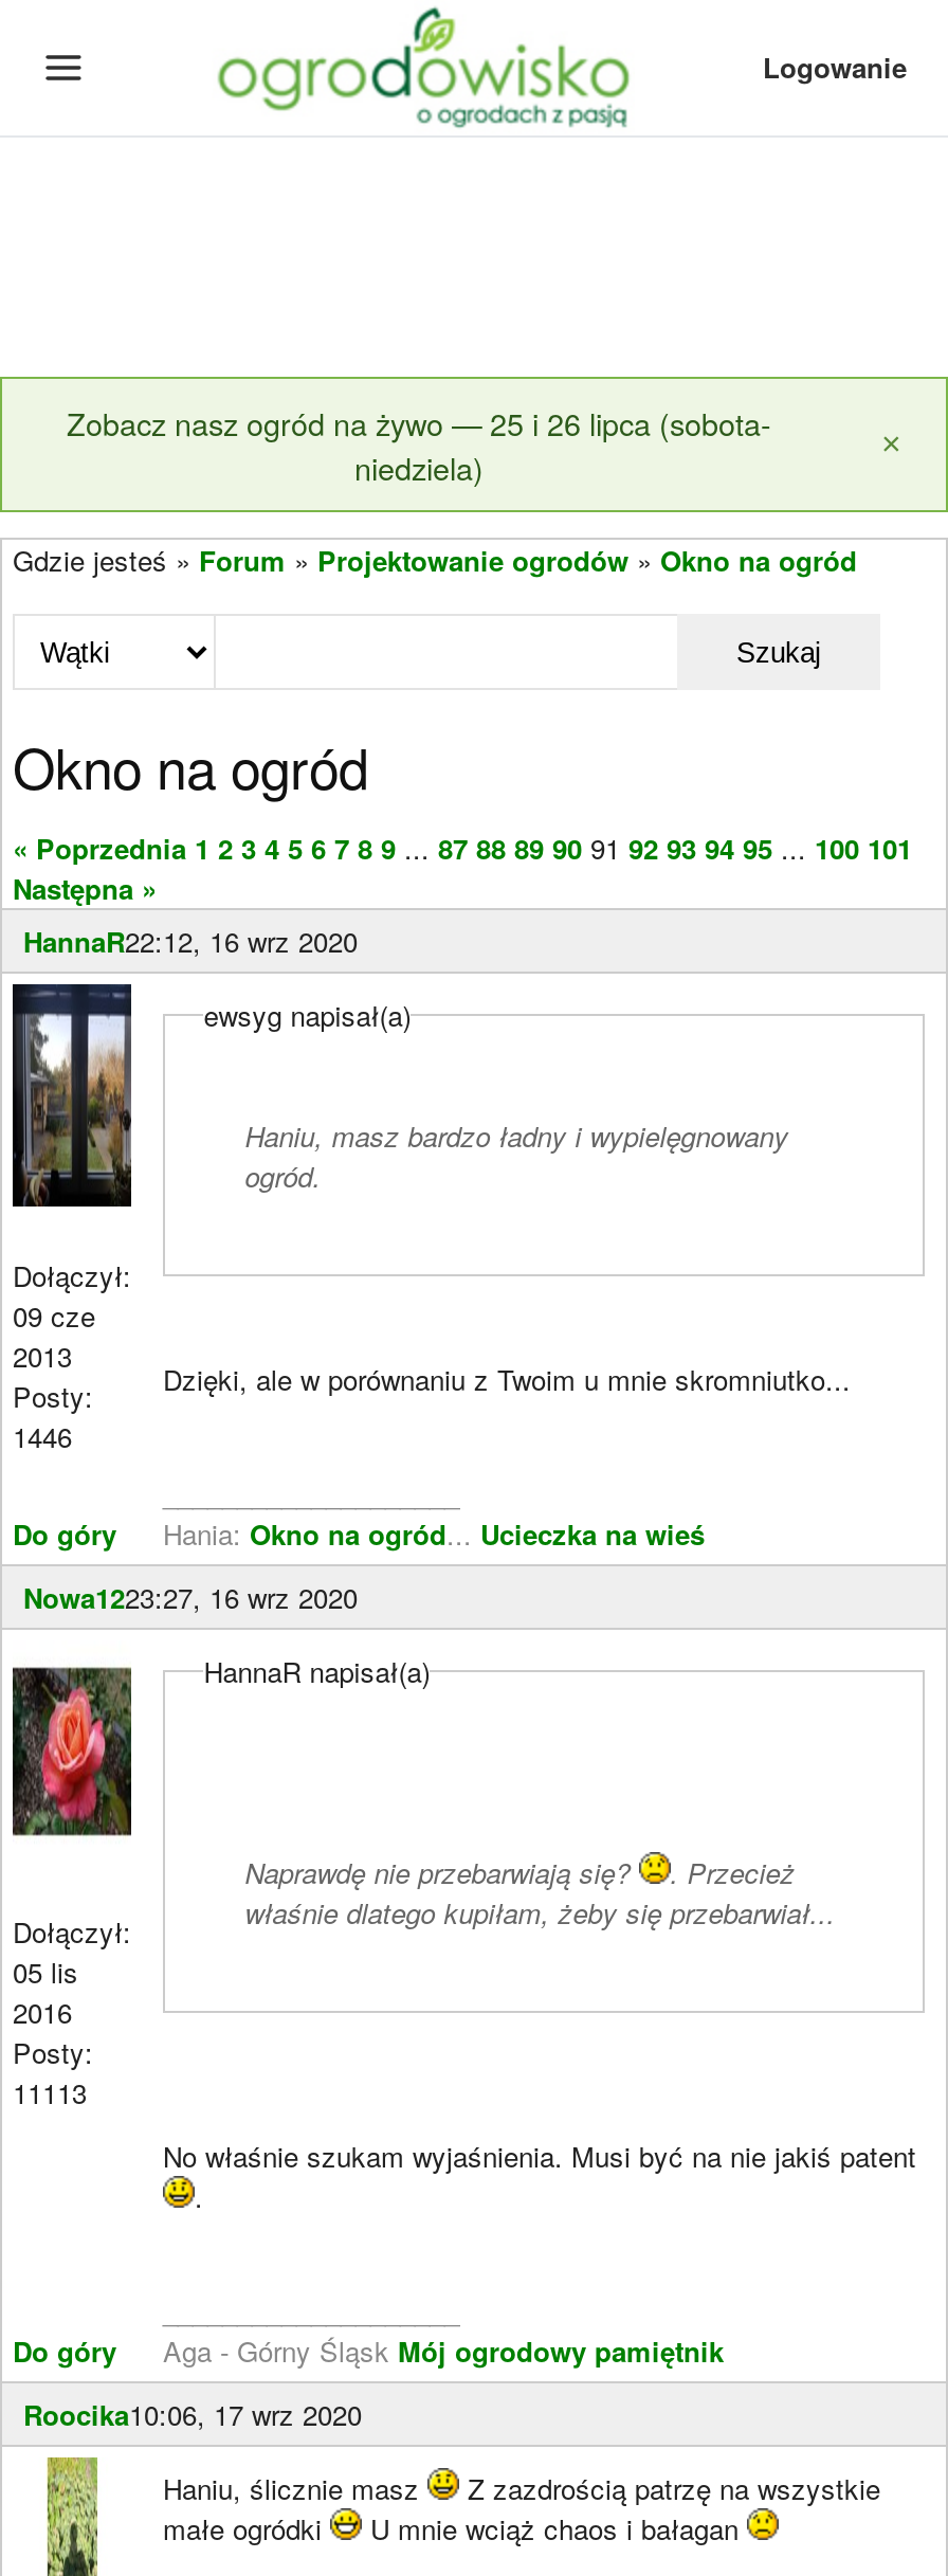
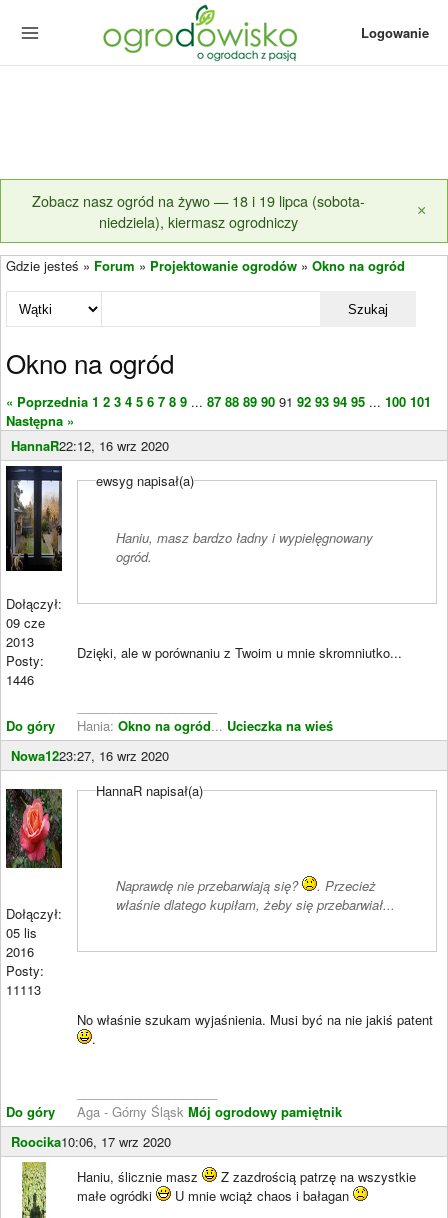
- Zobacz nasz ogród na żywo — 25 i 26 lipca (sobota-
- niedziela)
+ Zobacz nasz ogród na żywo — 18 i 19 lipca (sobota-
+ niedziela), kiermasz ogrodniczy
